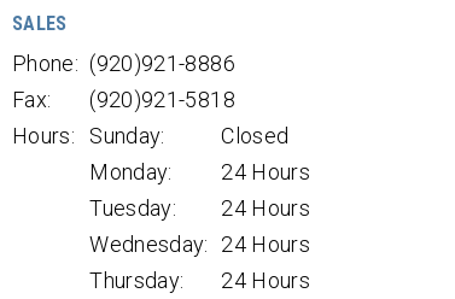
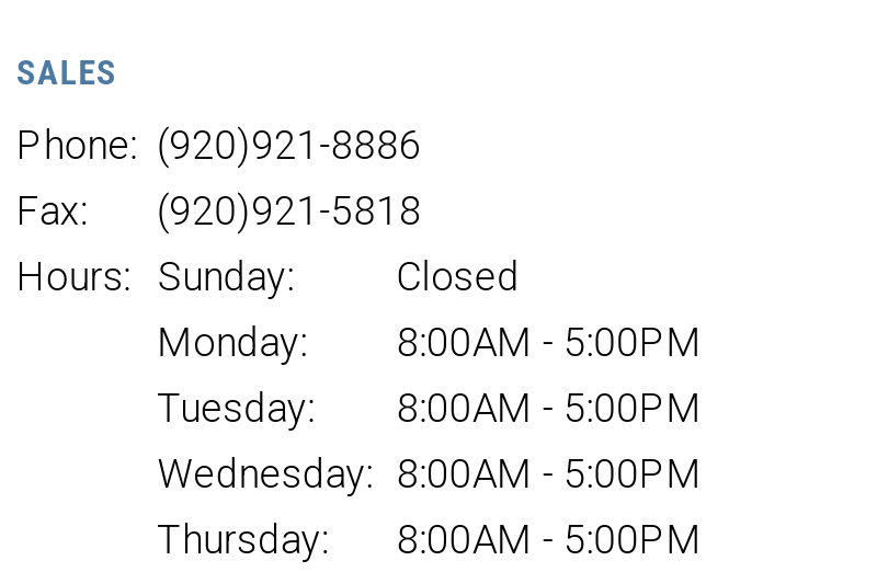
- Monday: 24 Hours
+ Monday: 8:00AM - 5:00PM

- 24 Hours
- Wednesday: 24 Hours
+ 8:00AM - 5:00PM
+ Wednesday: 8:00AM - 5:00PM

- Thursday: 24 Hours
+ Thursday: 8:00AM - 5:00PM
